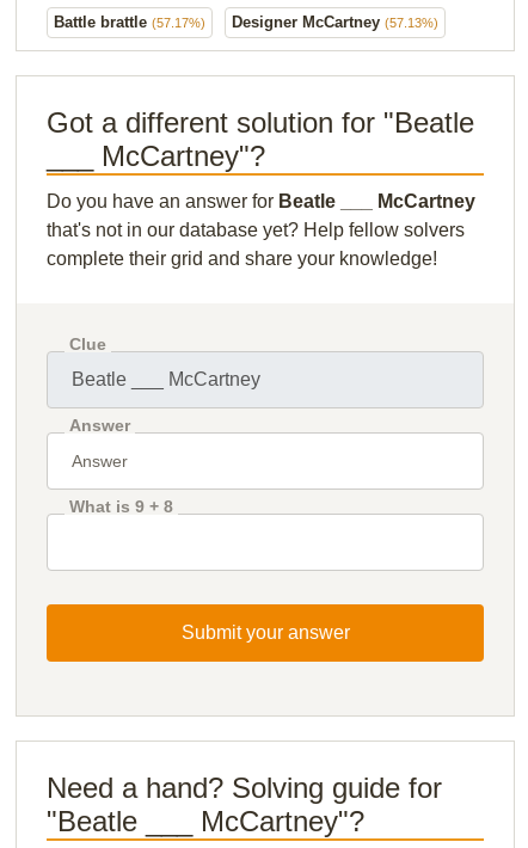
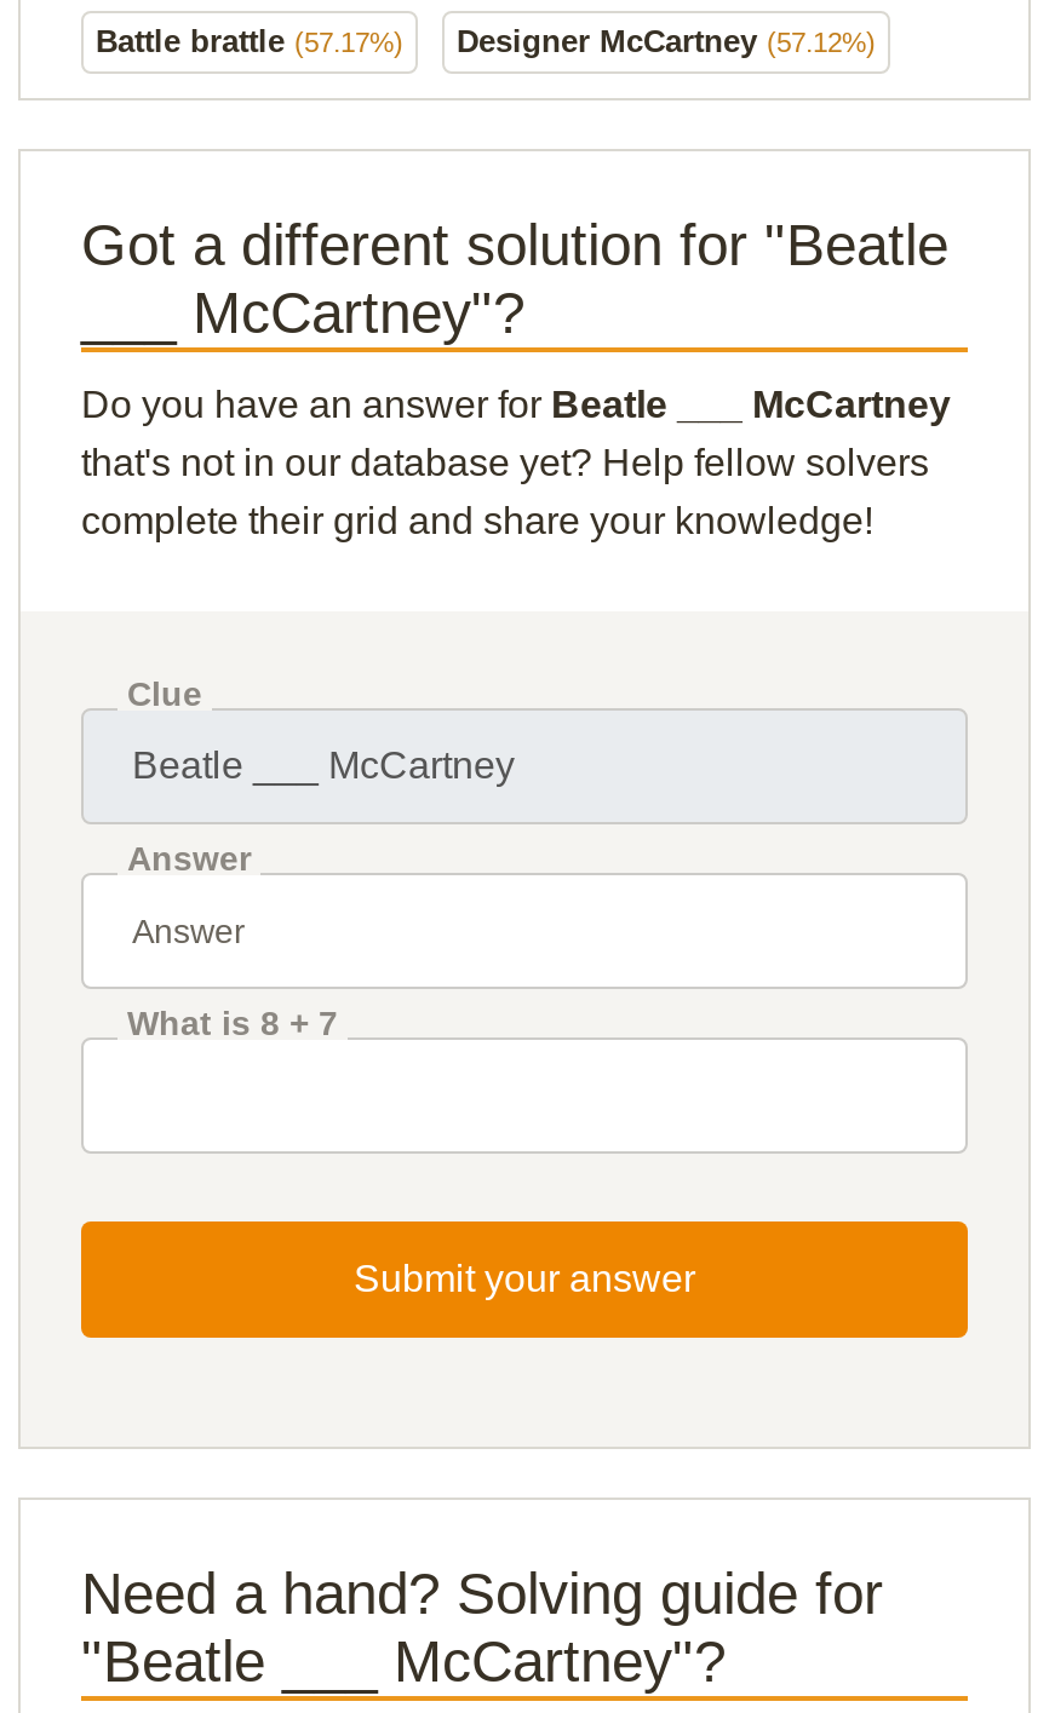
- Designer McCartney (57.13%)
+ Designer McCartney (57.12%)

- What is 9 + 8
+ What is 8 + 7
